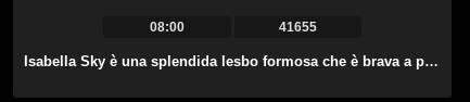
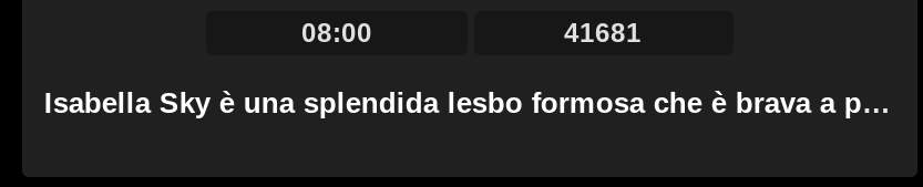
- 41655
+ 41681
